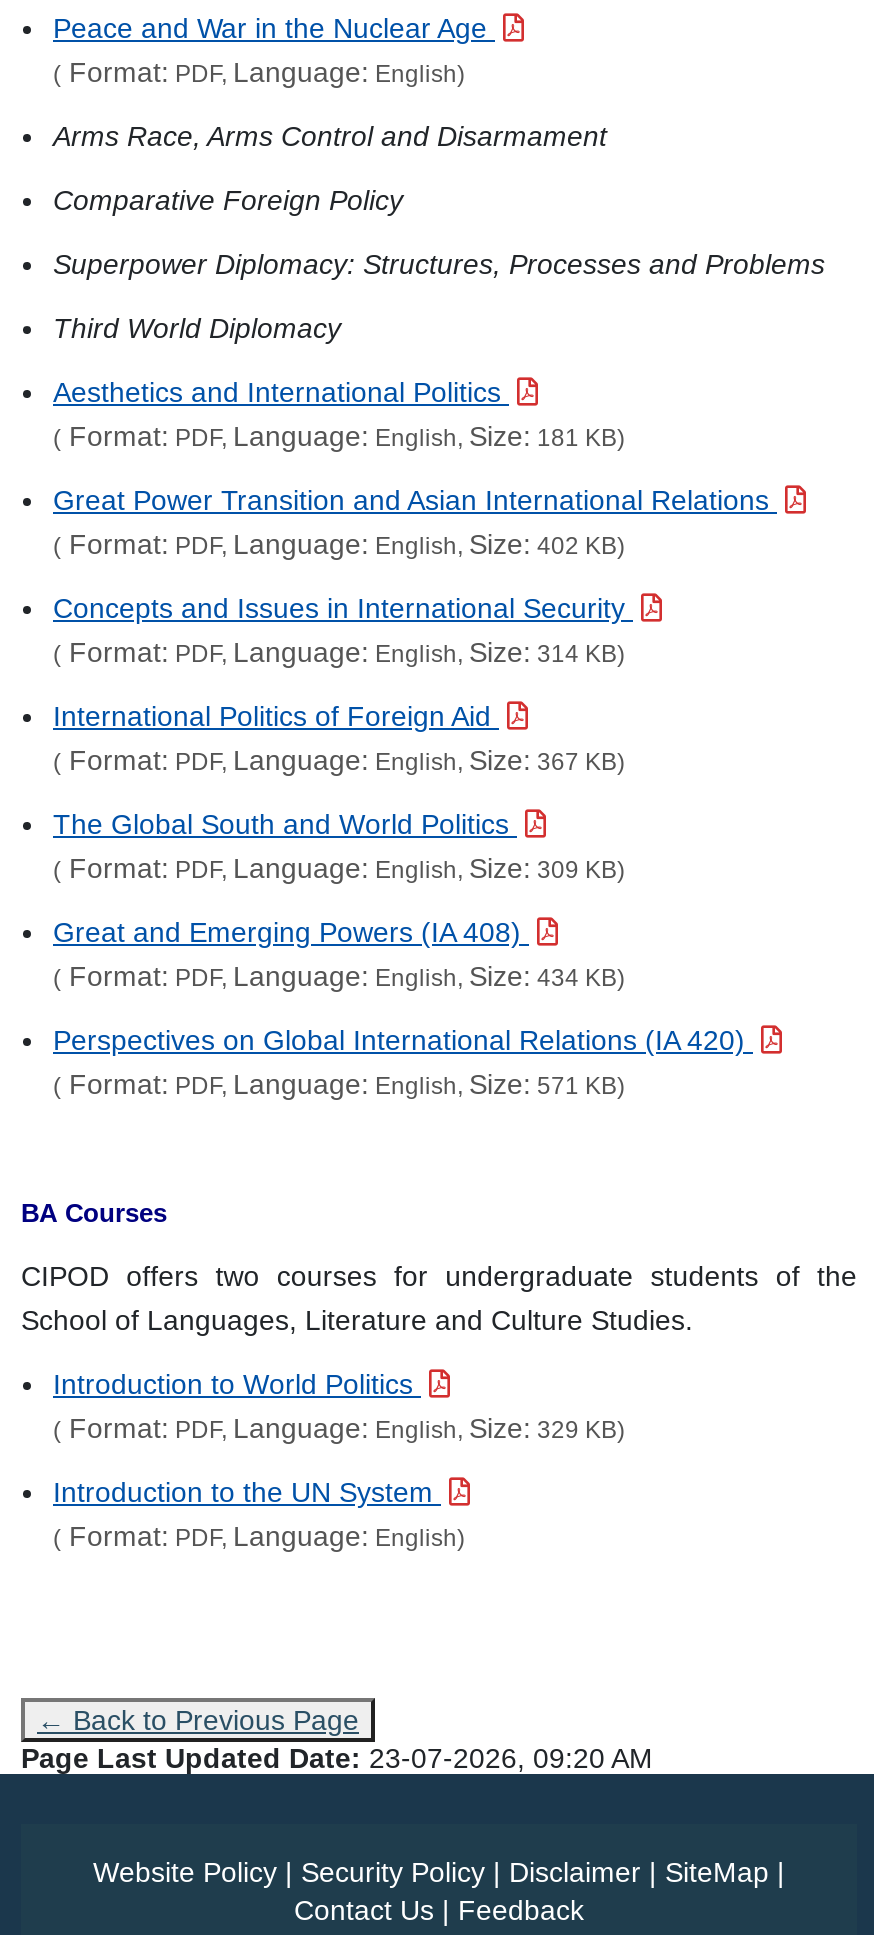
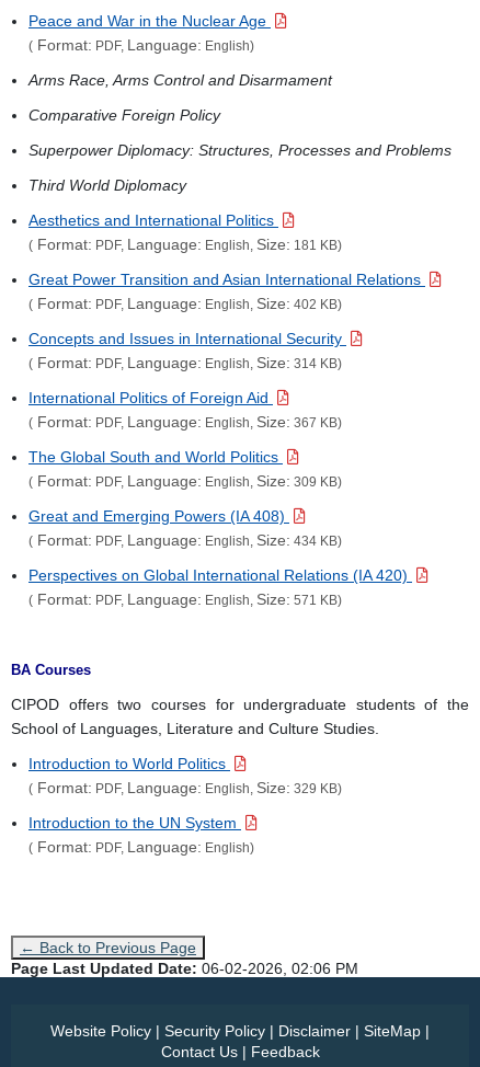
- Page Last Updated Date:23-07-2026, 09:20 AM
+ Page Last Updated Date:06-02-2026, 02:06 PM
